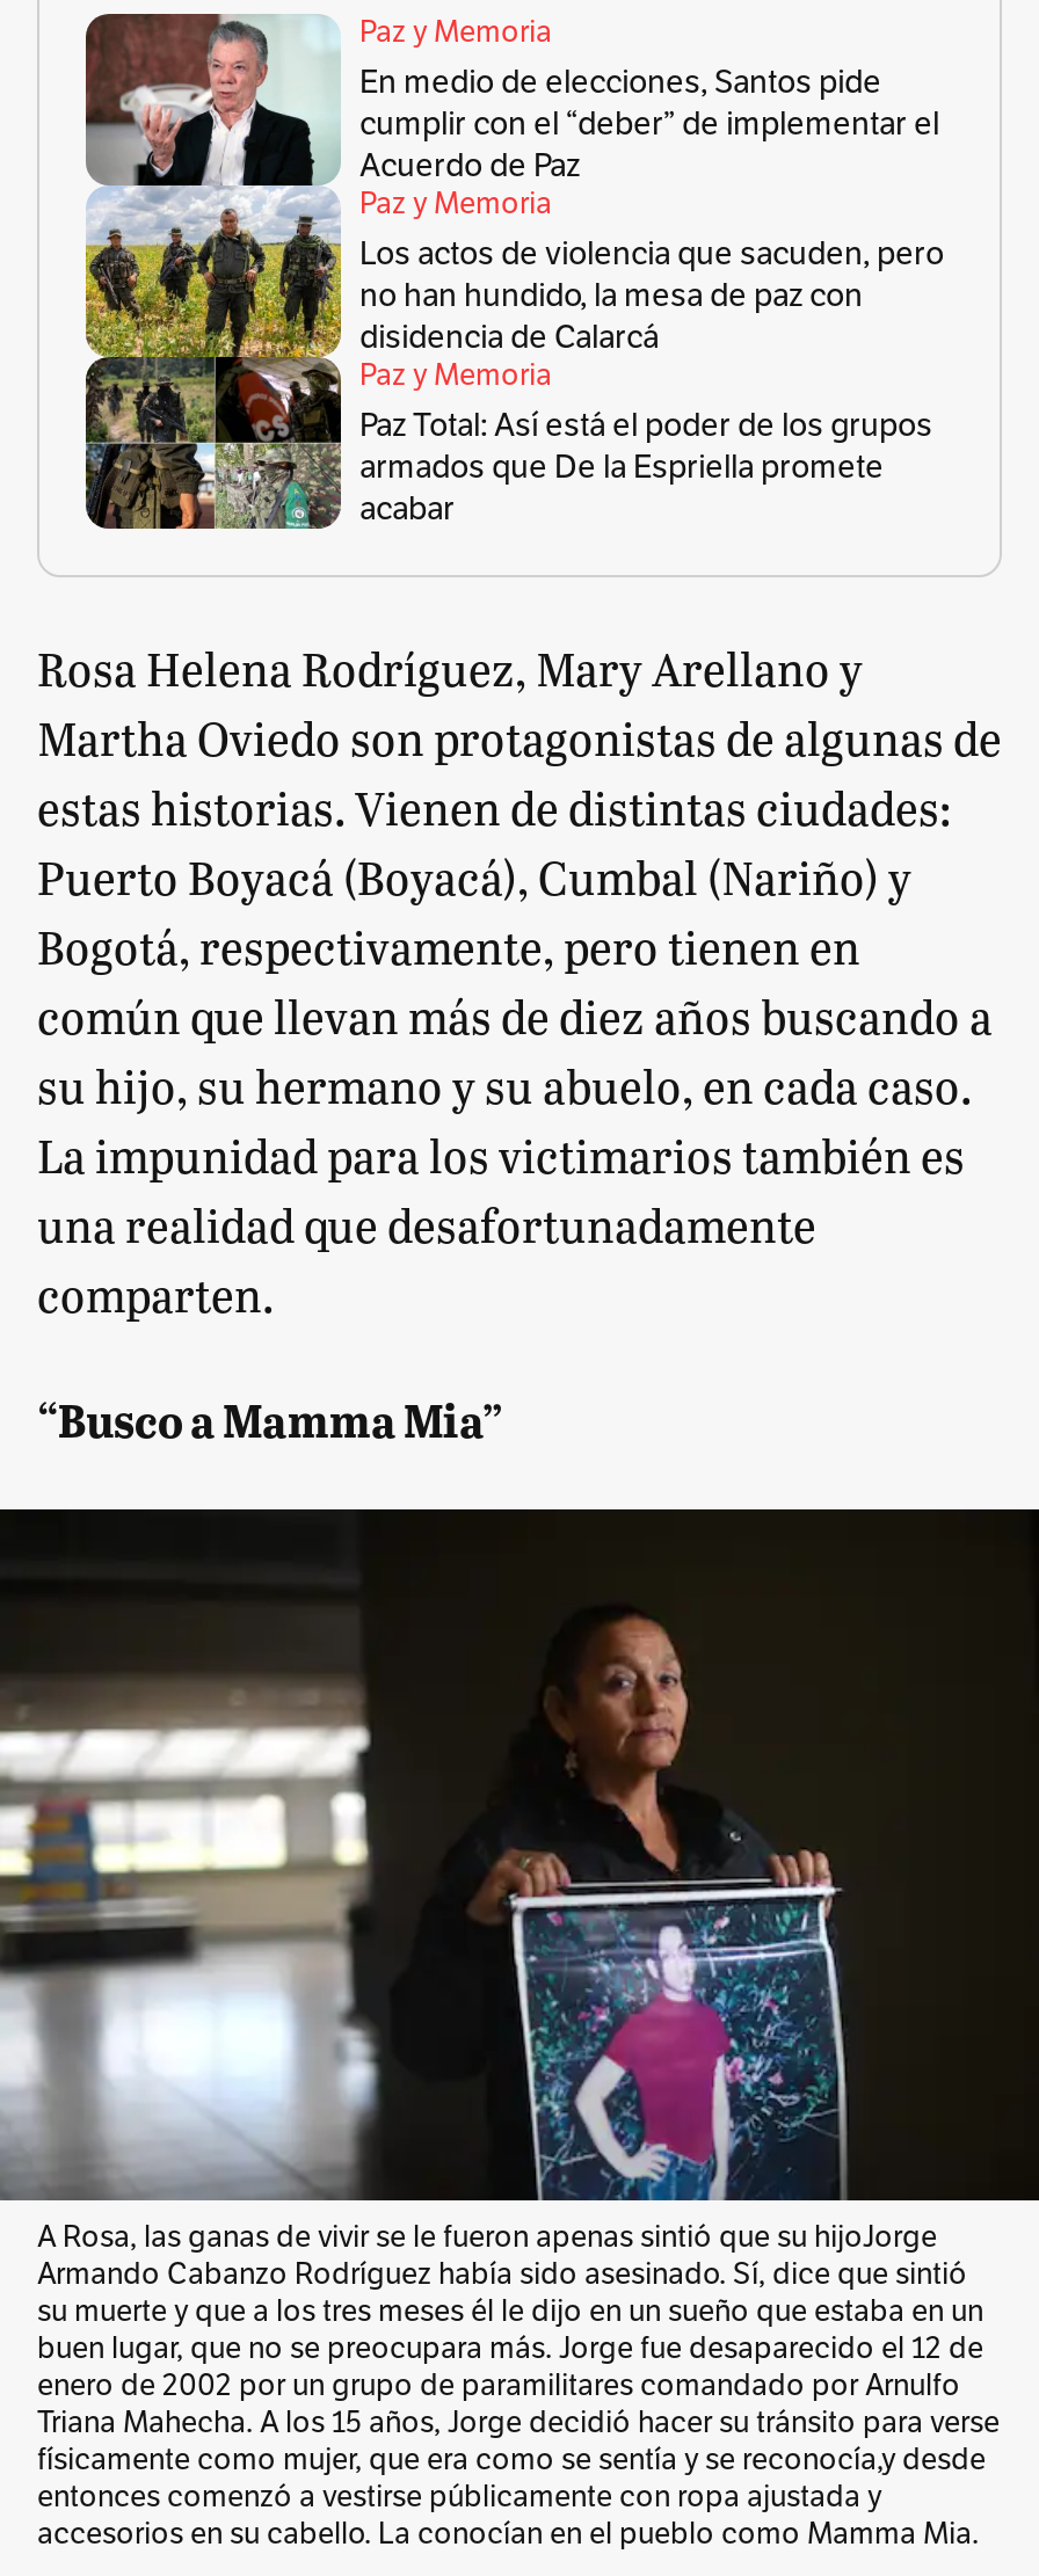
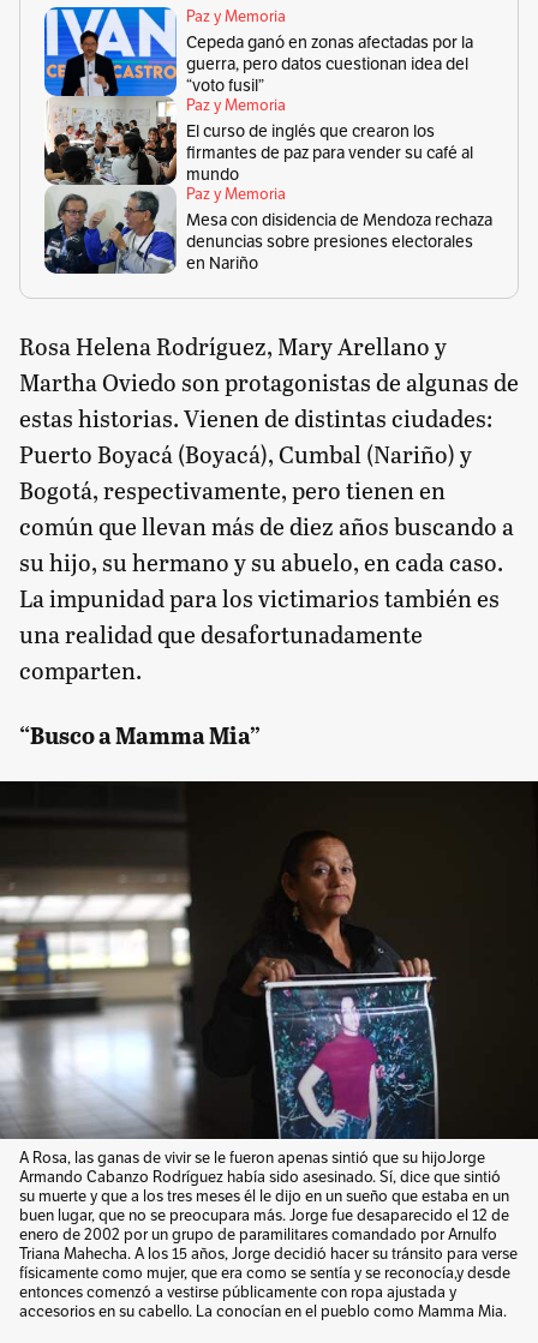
- [image]
- En medio de elecciones, Santos pide
- cumplir con el “deber” de implementar el
- Acuerdo de Paz
+ [image]
+ Cepeda ganó en zonas afectadas por la
+ guerra, pero datos cuestionan idea del
+ “voto fusil”

- Los actos de violencia que sacuden, pero
- no han hundido, la mesa de paz con
- disidencia de Calarcá
+ El curso de inglés que crearon los
+ firmantes de paz para vender su café al
+ mundo

- Paz Total: Así está el poder de los grupos
- armados que De la Espriella promete
- acabar
+ Mesa con disidencia de Mendoza rechaza
+ denuncias sobre presiones electorales
+ en Nariño
